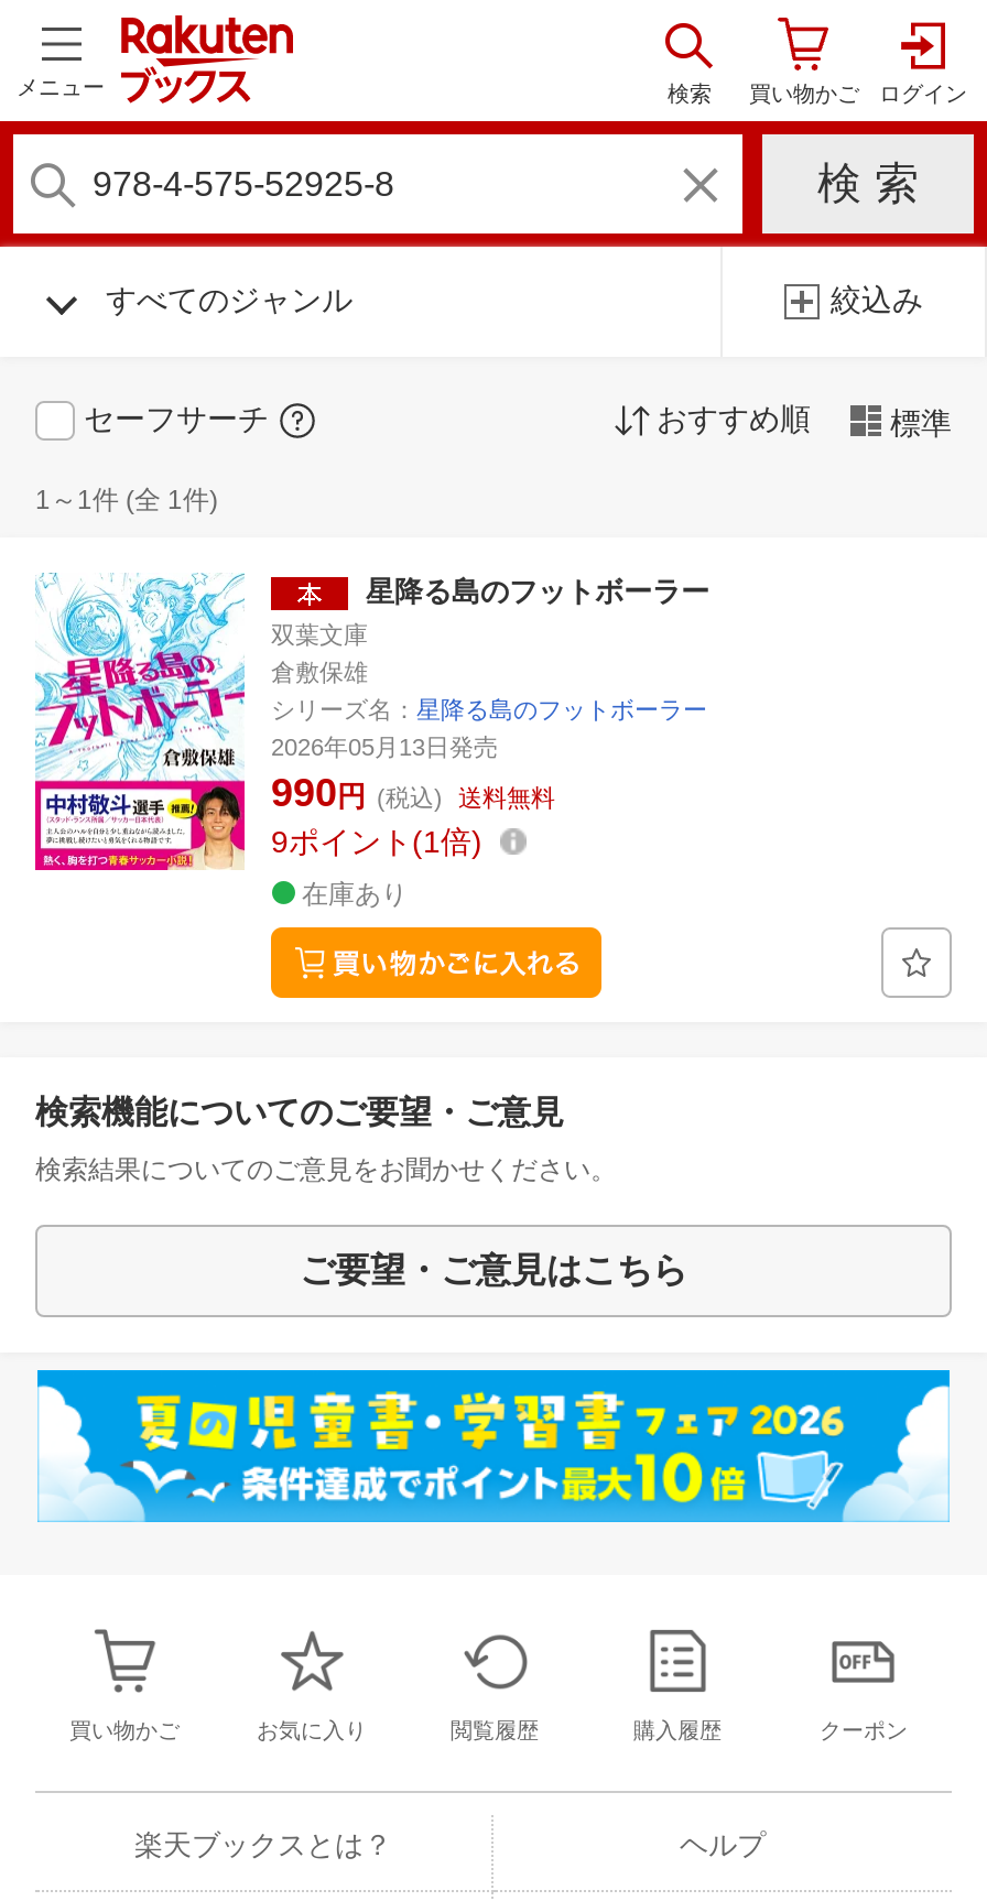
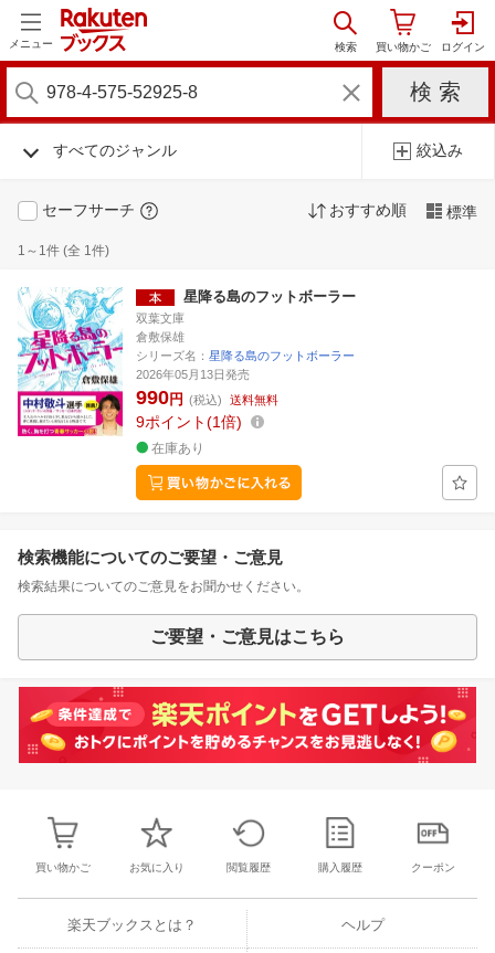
- [image]
+ [image]
